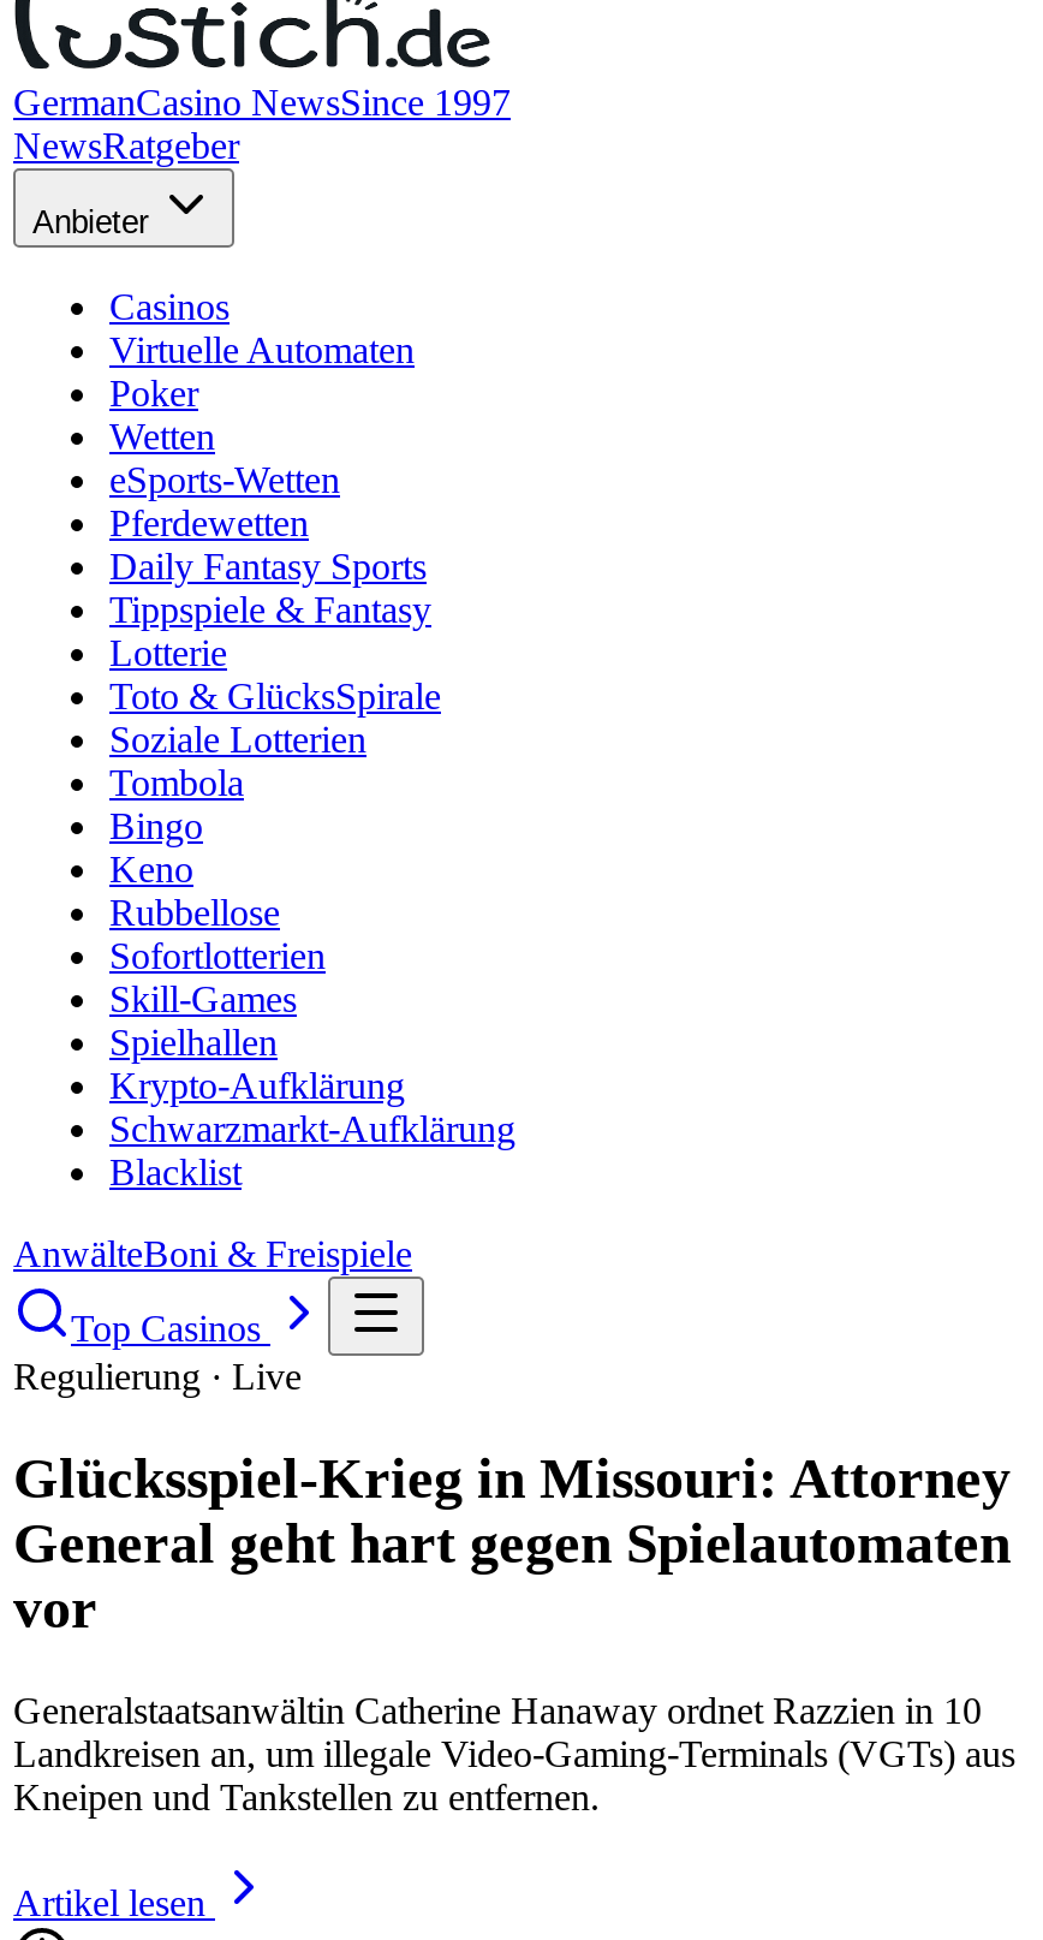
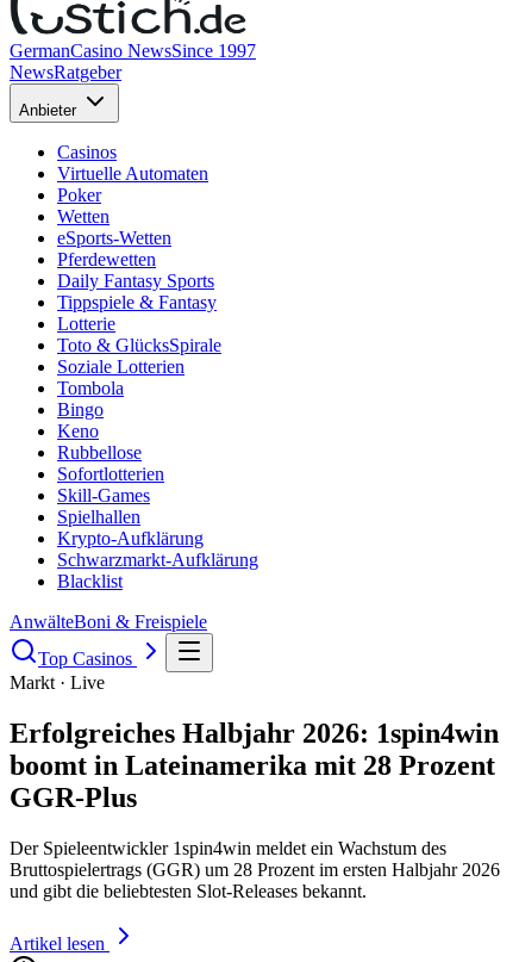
- Regulierung · Live
+ Markt · Live

- Glücksspiel-Krieg in Missouri: Attorney
- General geht hart gegen Spielautomaten
- vor
+ Erfolgreiches Halbjahr 2026: 1spin4win
+ boomt in Lateinamerika mit 28 Prozent
+ GGR-Plus

- Generalstaatsanwältin Catherine Hanaway ordnet Razzien in 10
- Landkreisen an, um illegale Video-Gaming-Terminals (VGTs) aus
- Kneipen und Tankstellen zu entfernen.
+ Der Spieleentwickler 1spin4win meldet ein Wachstum des
+ Bruttospielertrags (GGR) um 28 Prozent im ersten Halbjahr 2026
+ und gibt die beliebtesten Slot-Releases bekannt.
